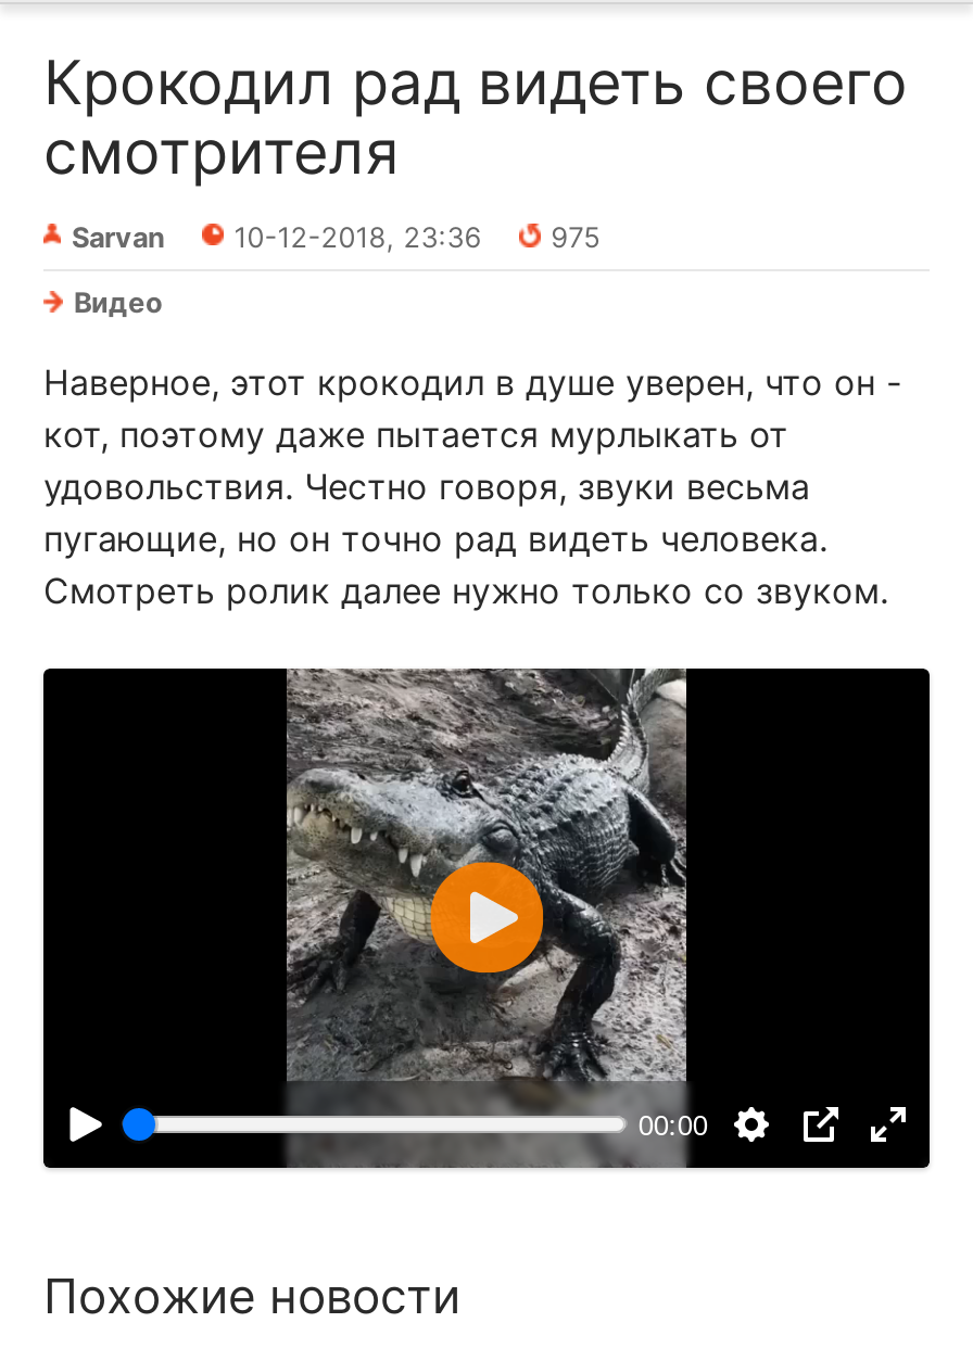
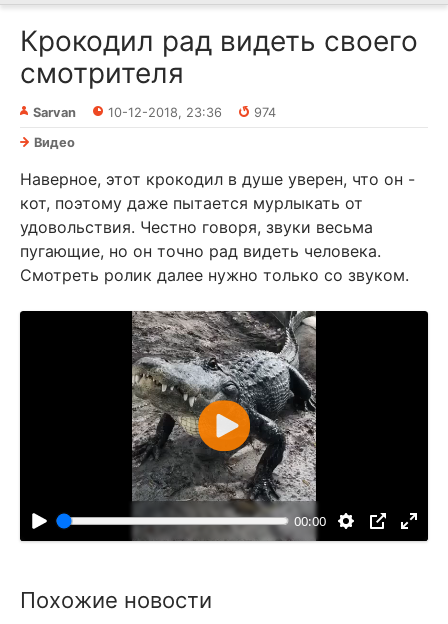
- 975
+ 974
